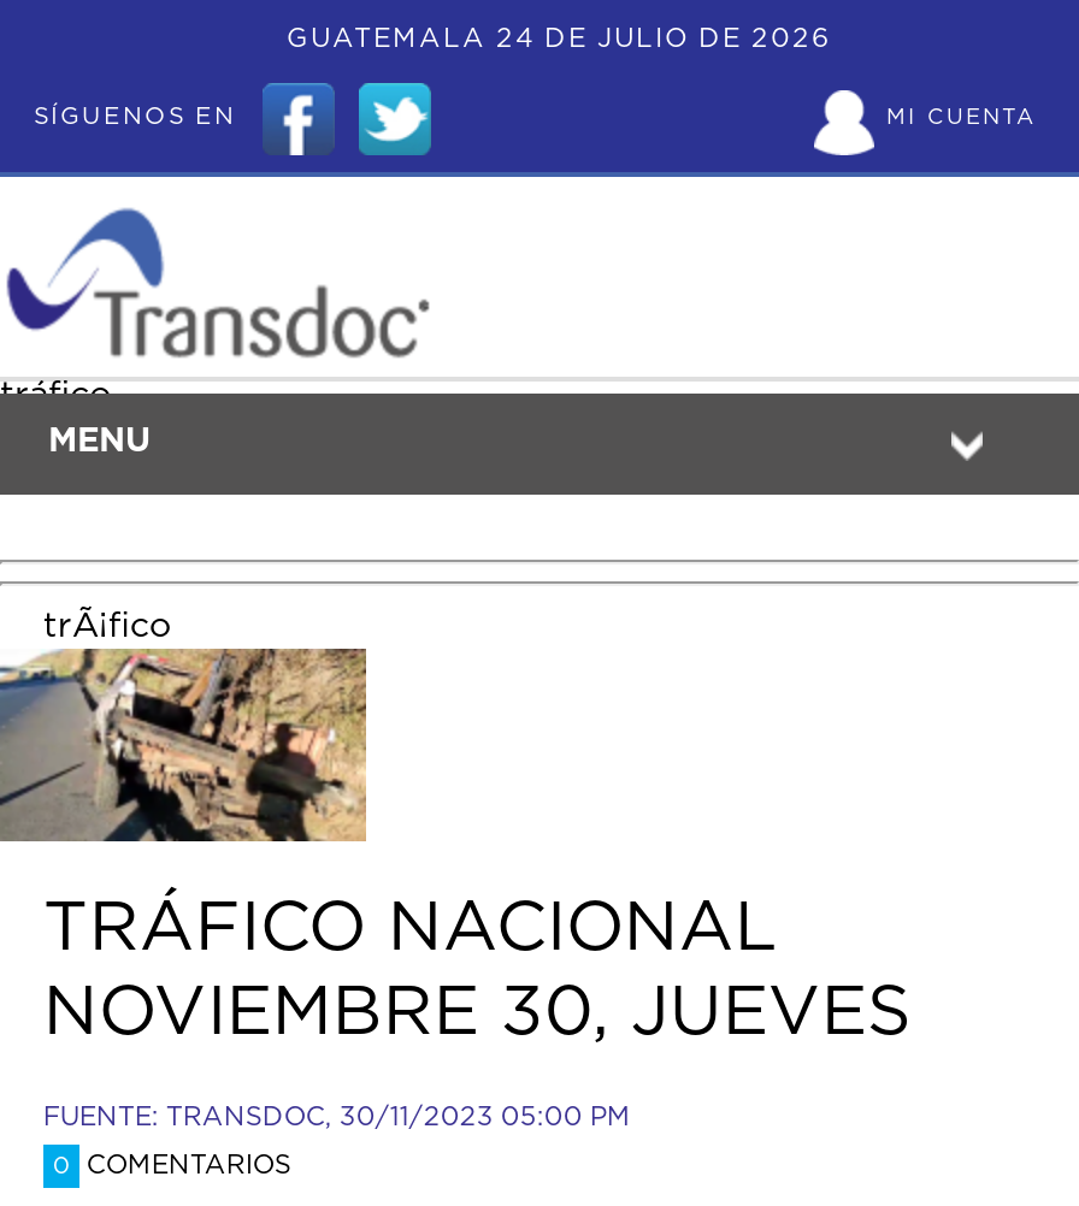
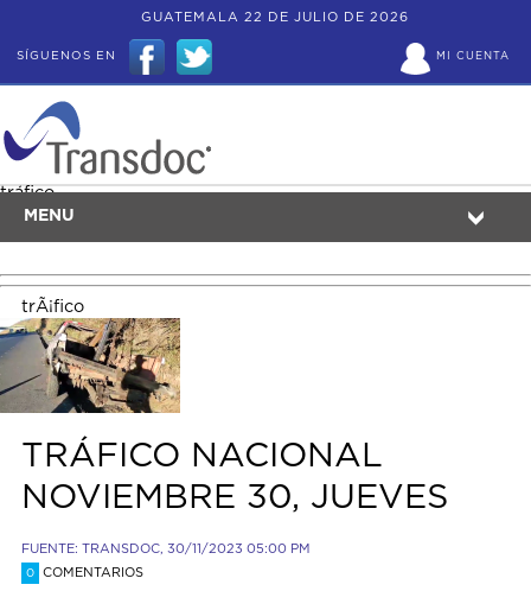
- GUATEMALA 24 DE JULIO DE 2026
+ GUATEMALA 22 DE JULIO DE 2026
